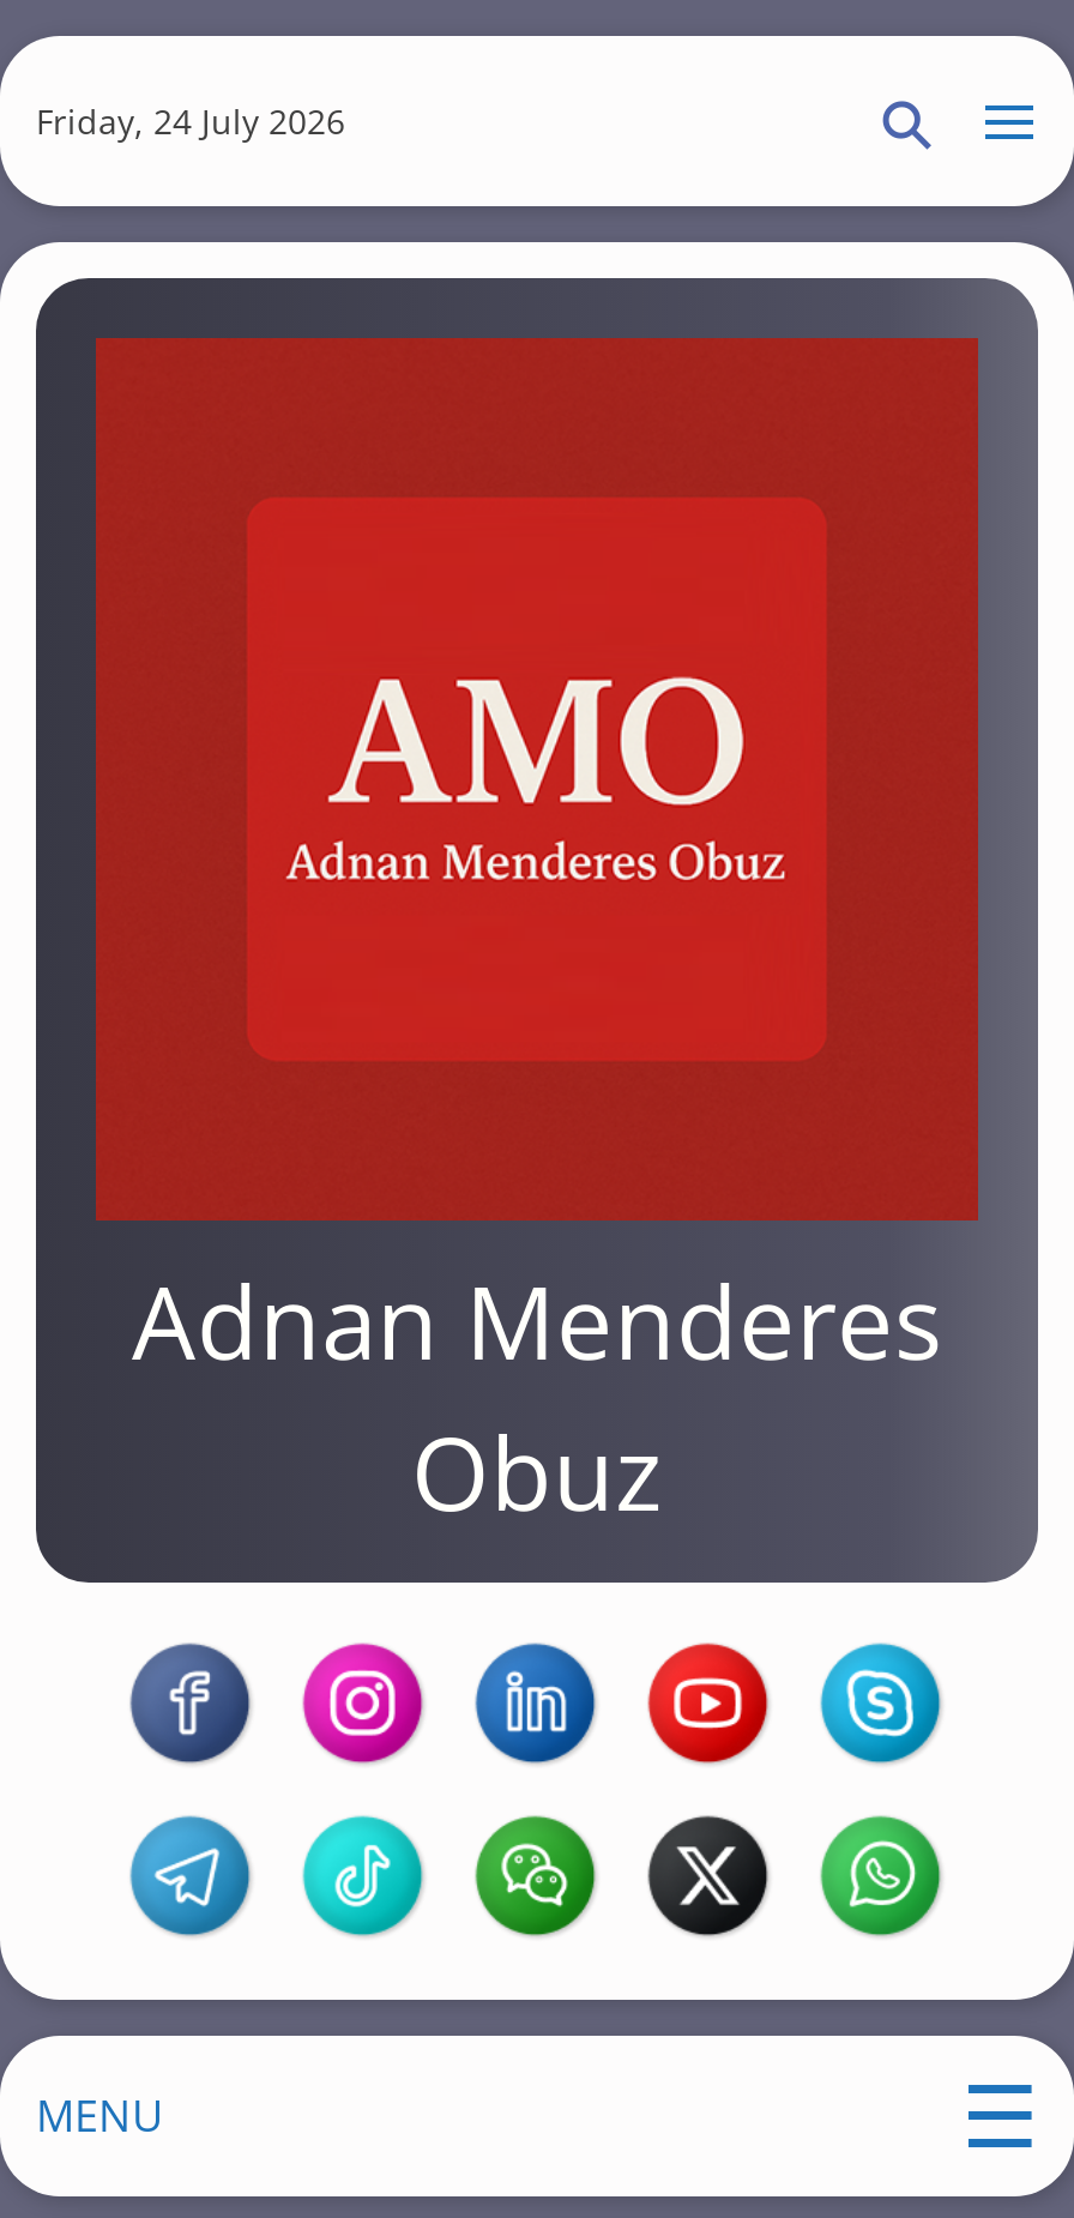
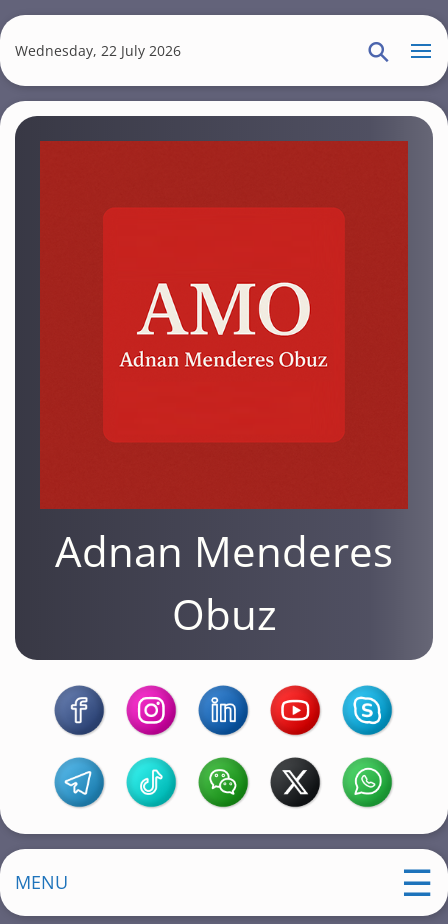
- Friday, 24 July 2026
+ Wednesday, 22 July 2026
